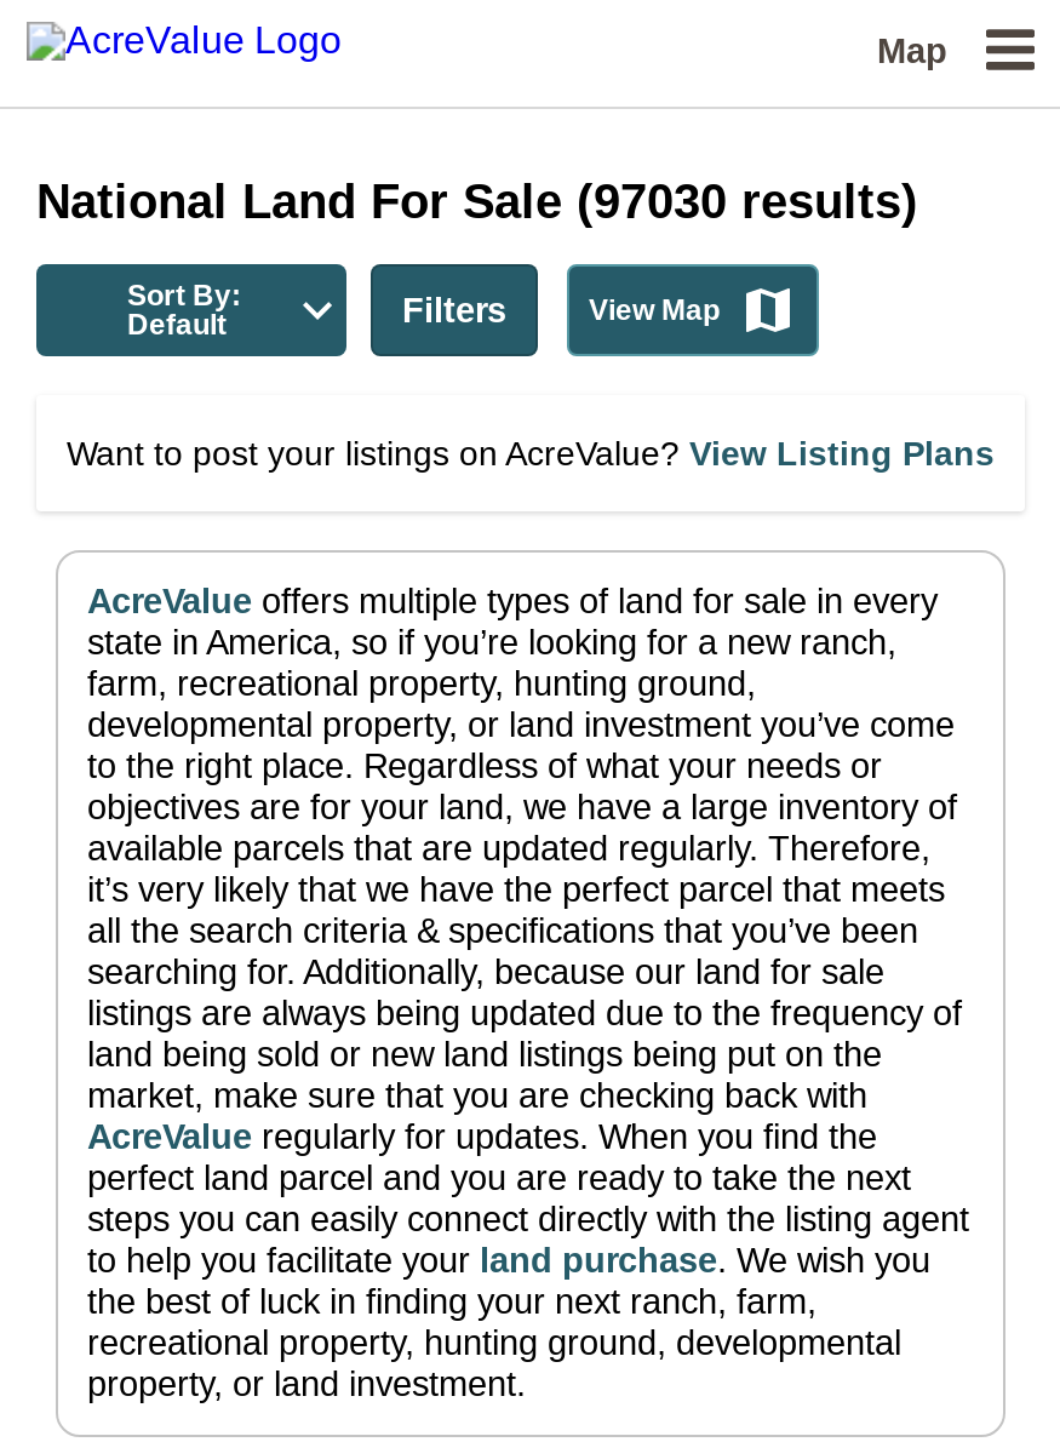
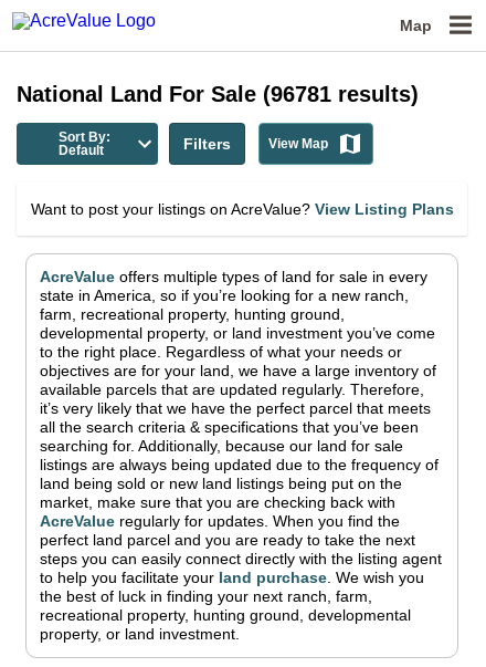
- National Land For Sale (97030 results)
+ National Land For Sale (96781 results)
